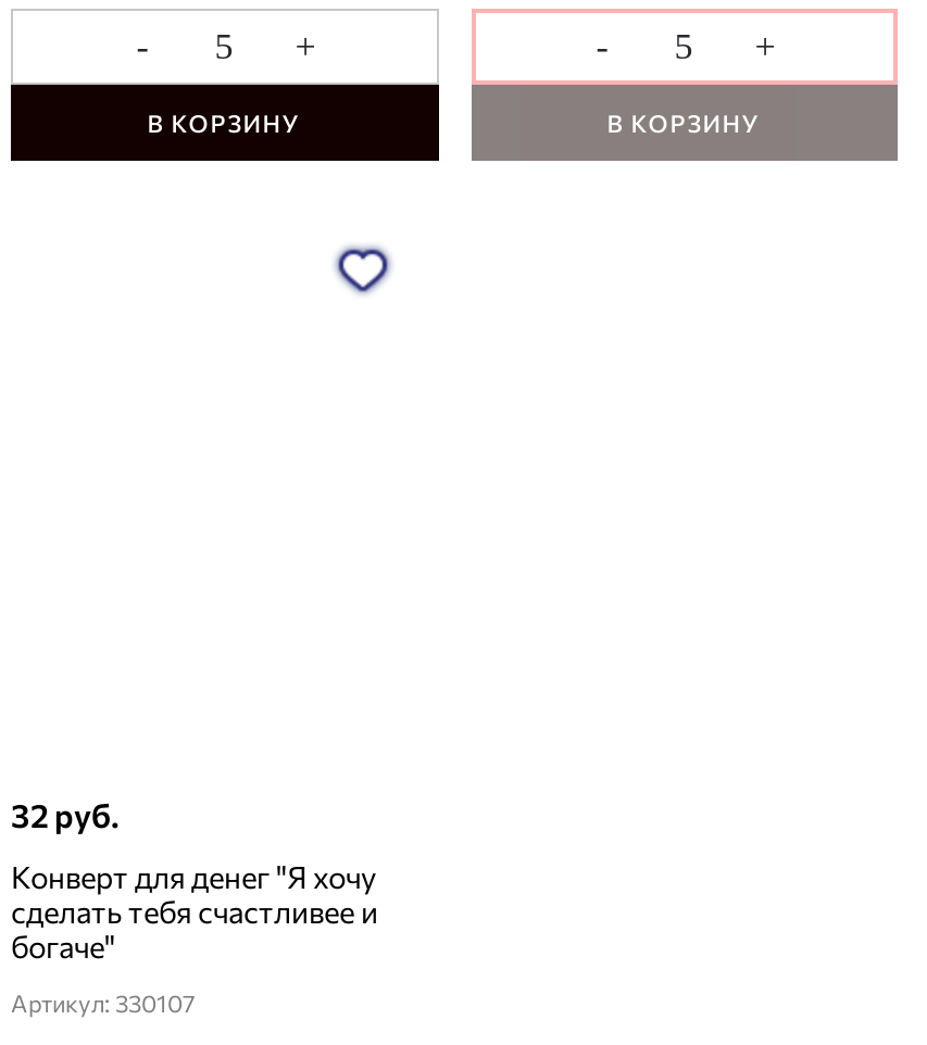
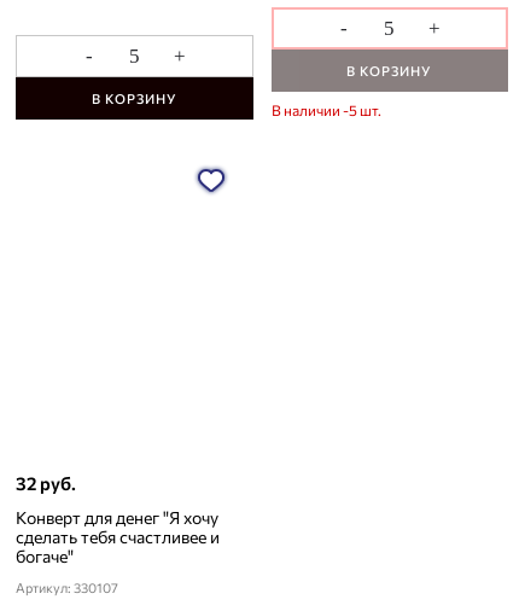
+ В наличии -5 шт.
